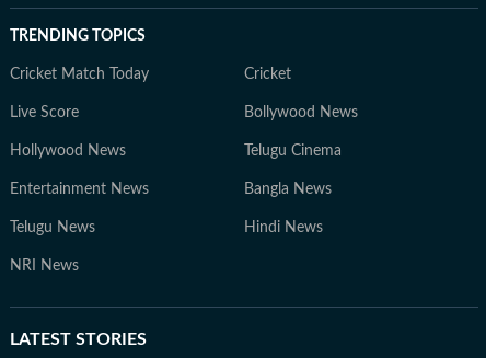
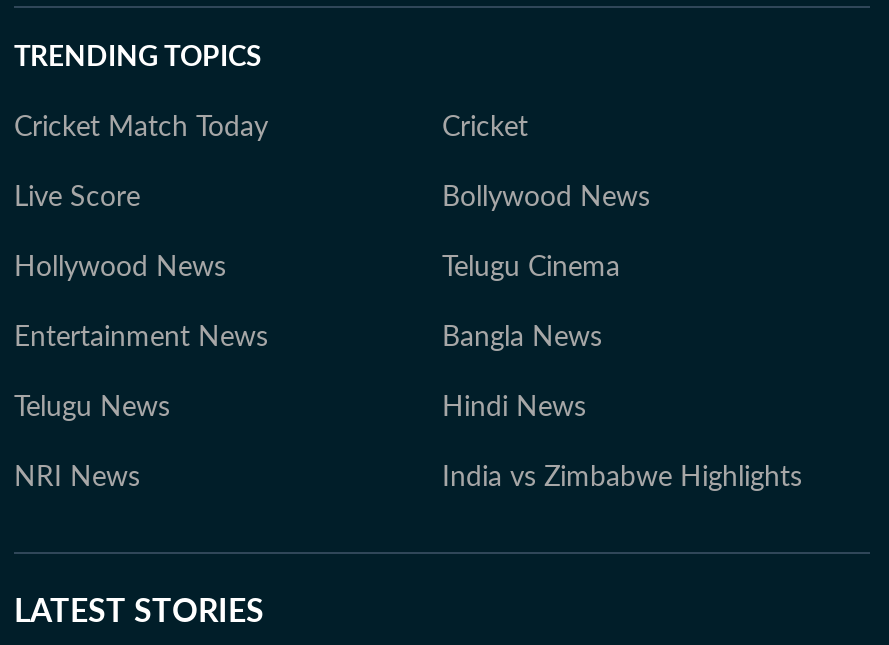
+ India vs Zimbabwe Highlights
